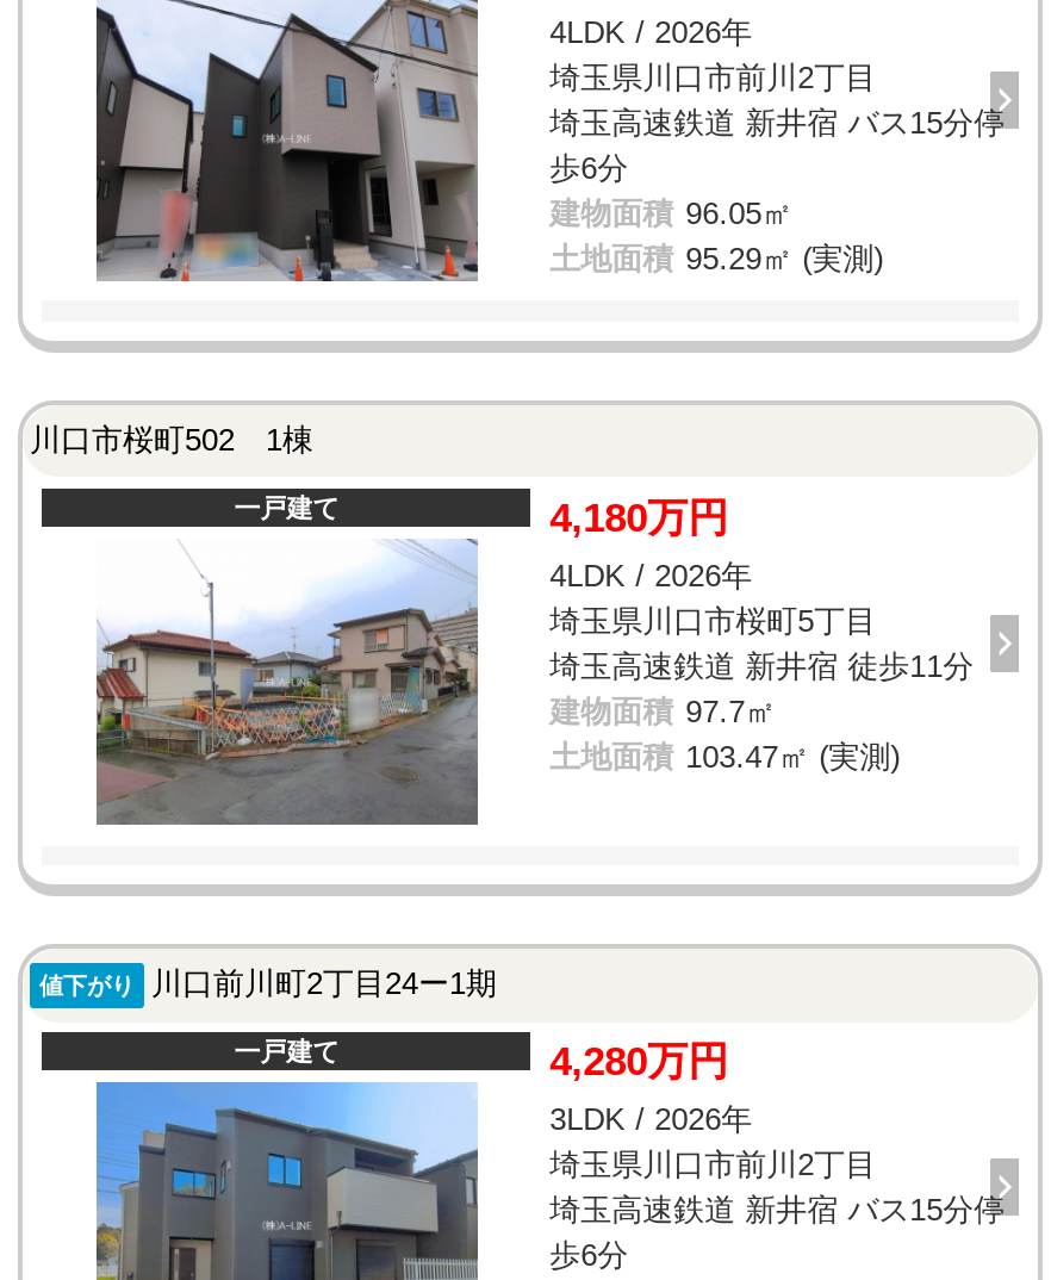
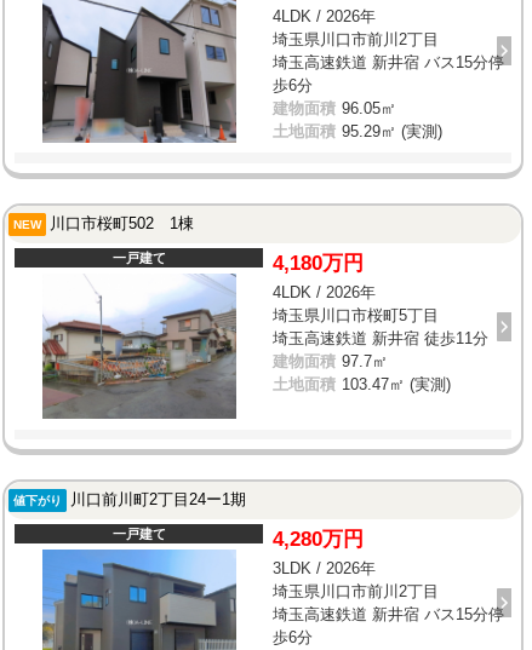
+ NEW
